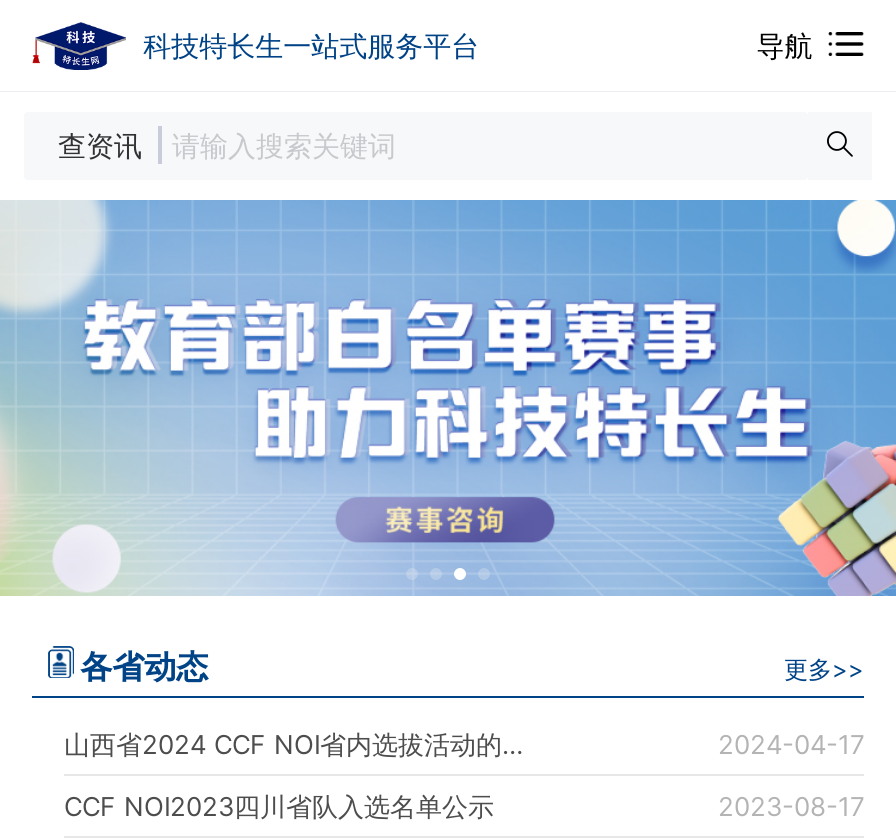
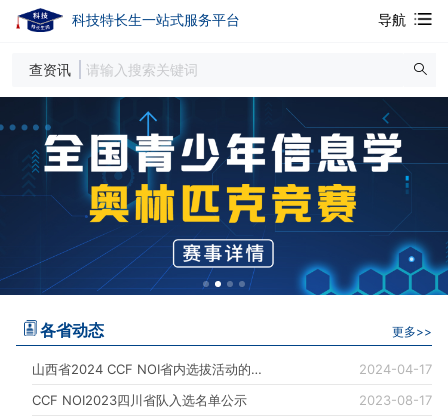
- [image]
+ [image]
